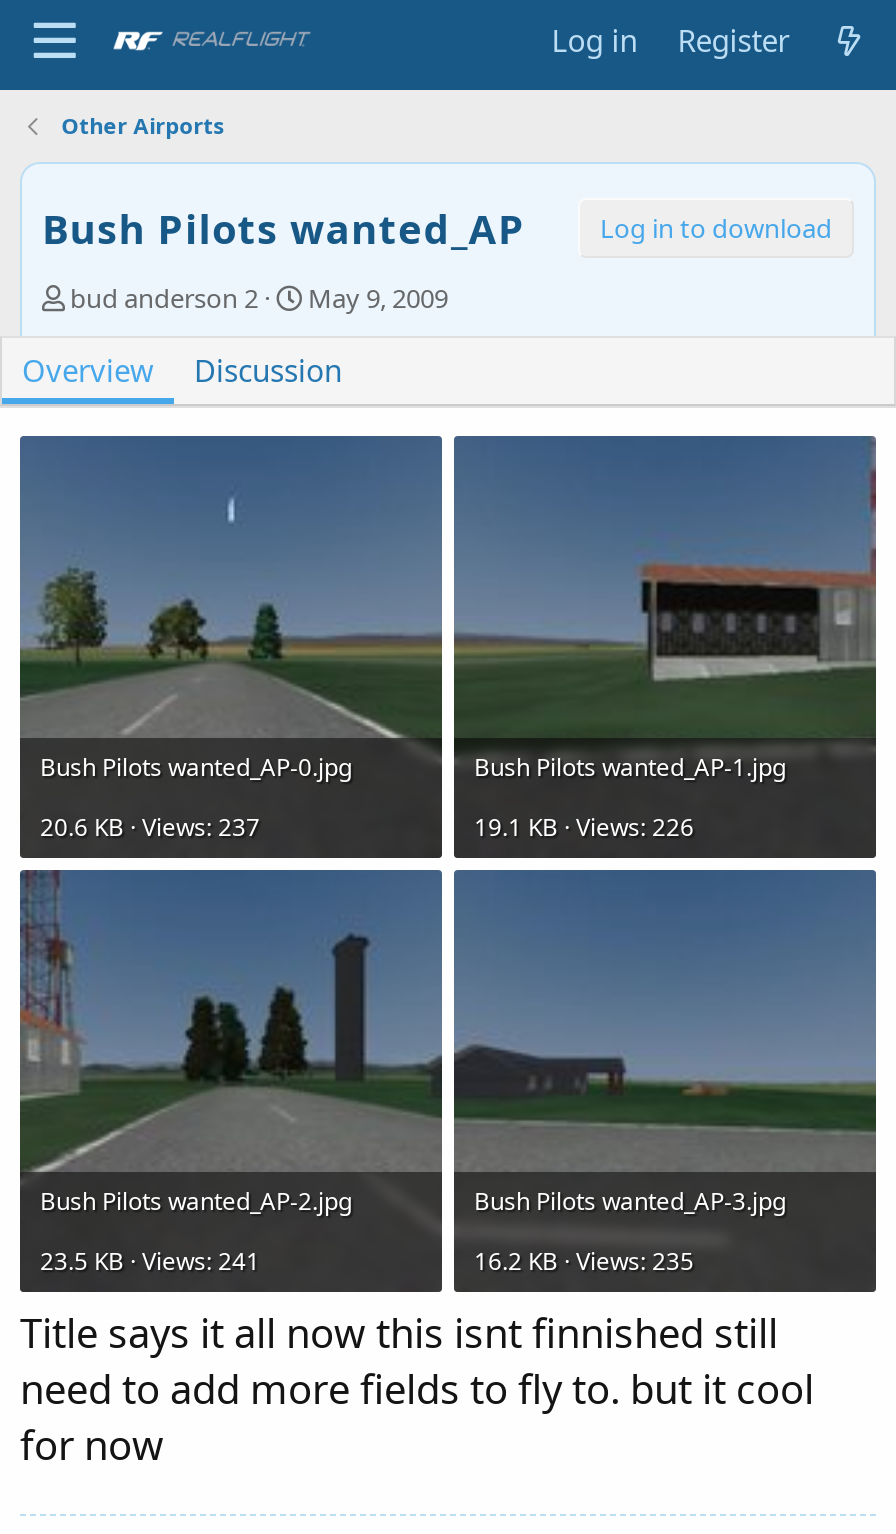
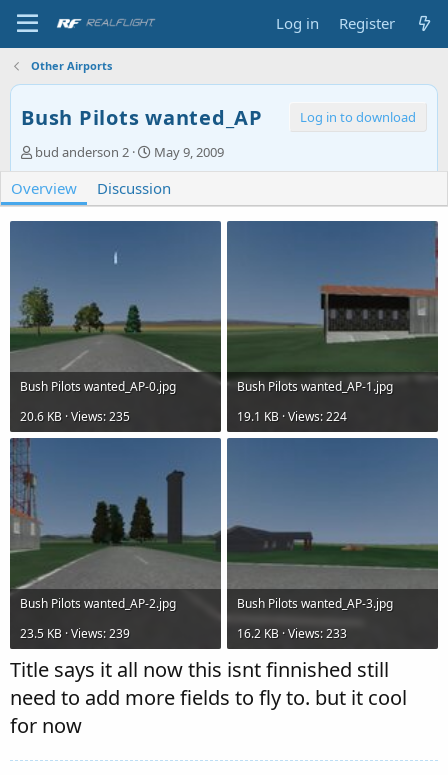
- 20.6 KB · Views: 237
+ 20.6 KB · Views: 235

- 19.1 KB · Views: 226
+ 19.1 KB · Views: 224

- 23.5 KB · Views: 241
+ 23.5 KB · Views: 239

- 16.2 KB · Views: 235
+ 16.2 KB · Views: 233
